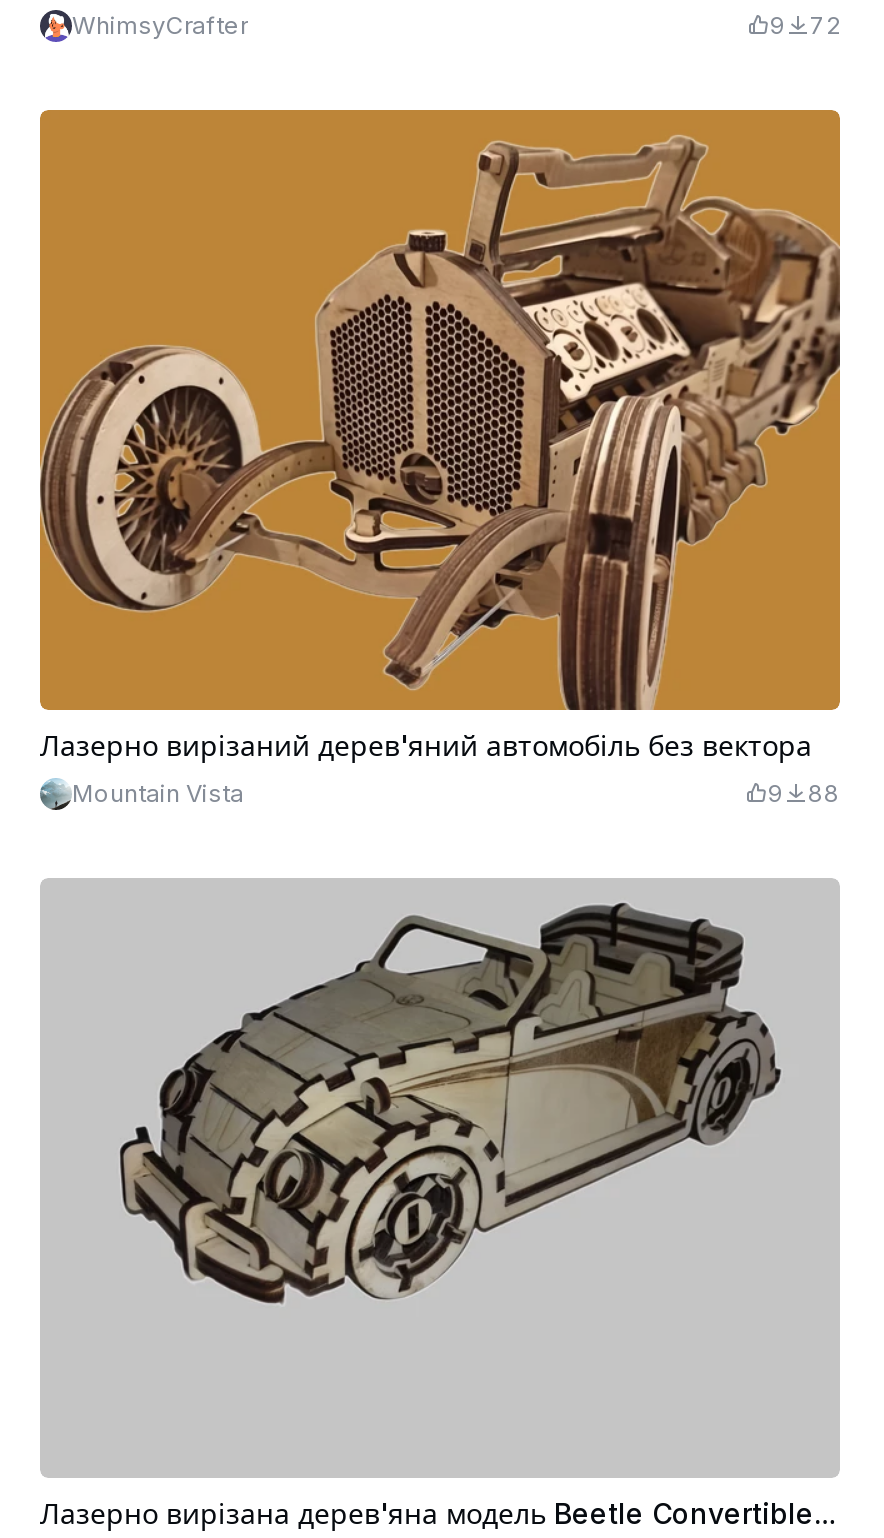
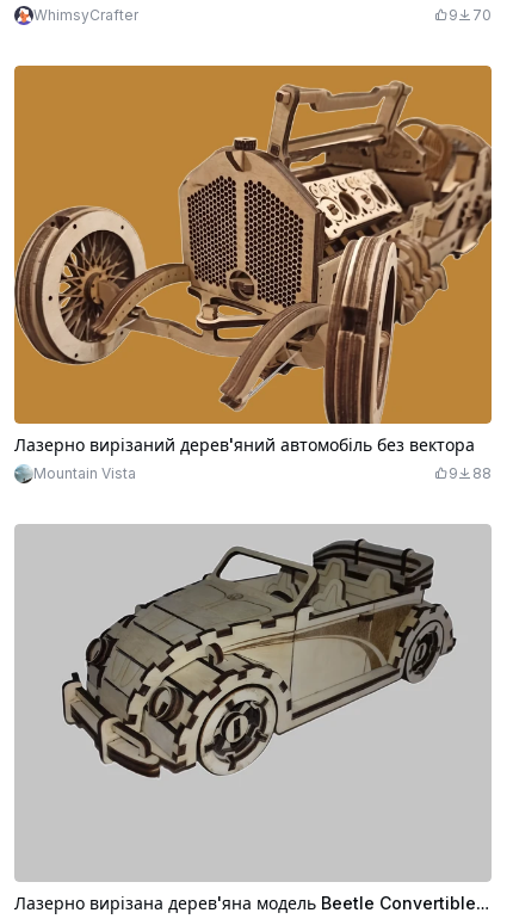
- 9 72
+ 9 70
